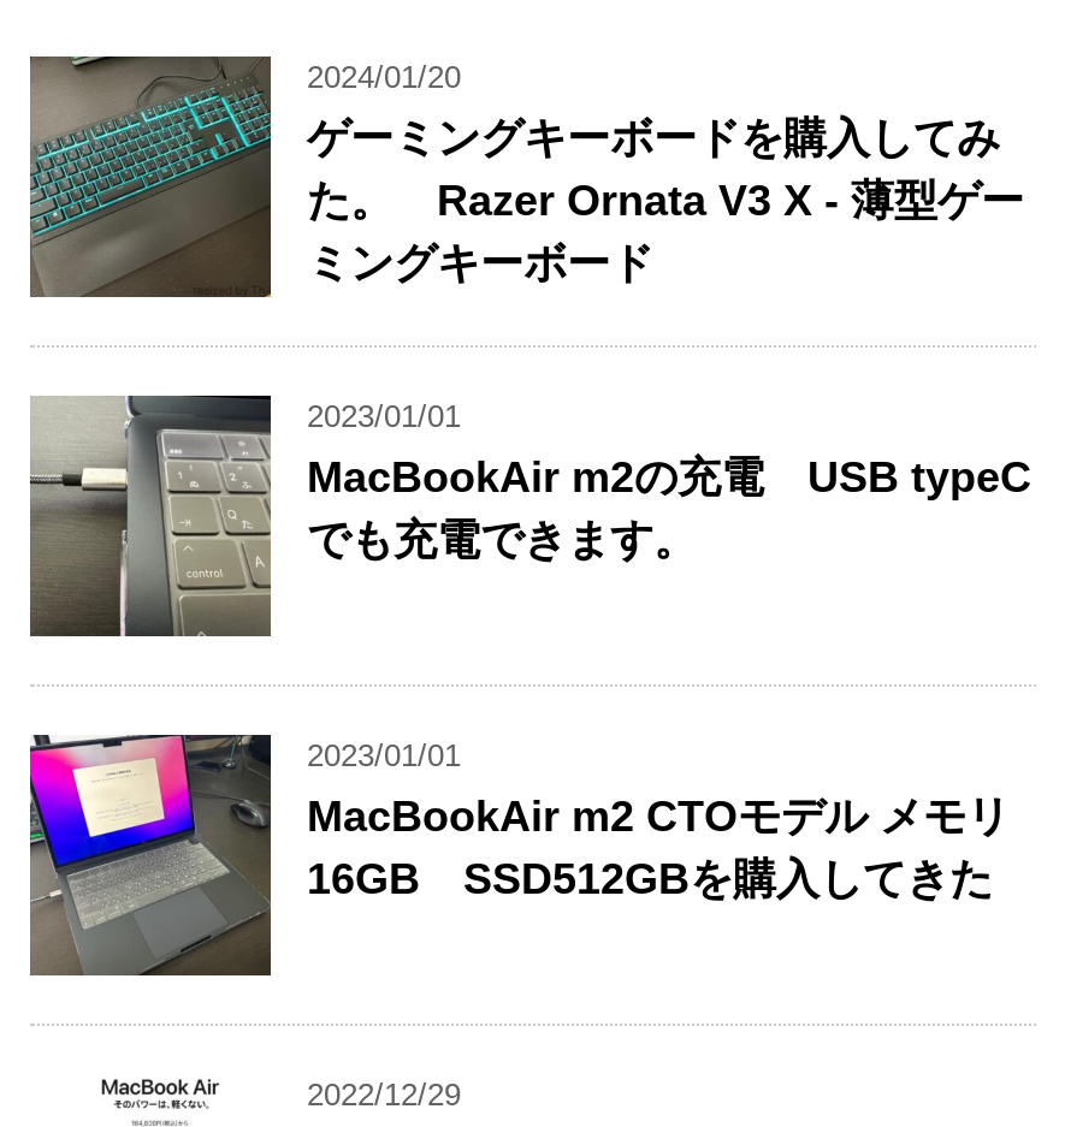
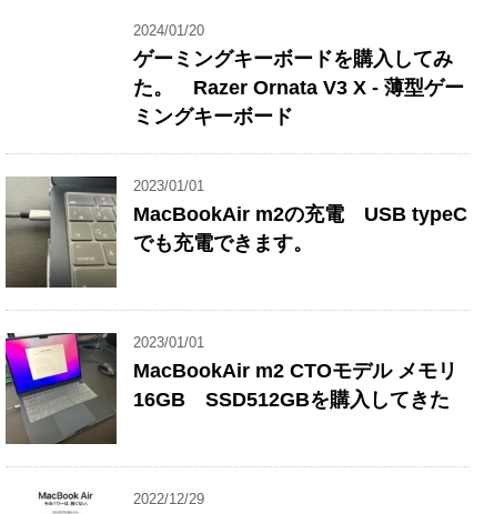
- [image]
